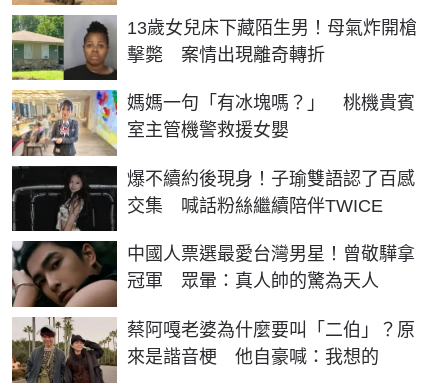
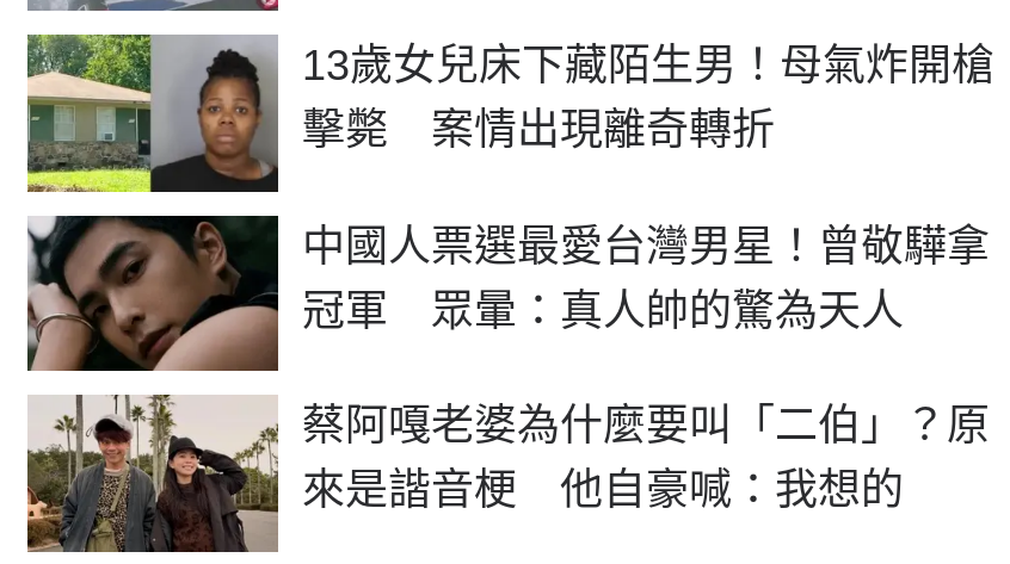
- [image]
- 媽媽一句「有冰塊嗎？」 桃機貴賓
- 室主管機警救援女嬰
- 爆不續約後現身！子瑜雙語認了百感
- 交集 喊話粉絲繼續陪伴TWICE

- [image]
